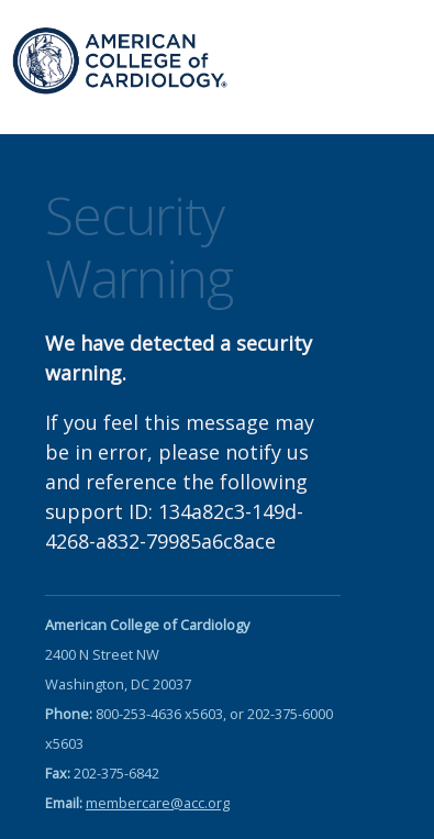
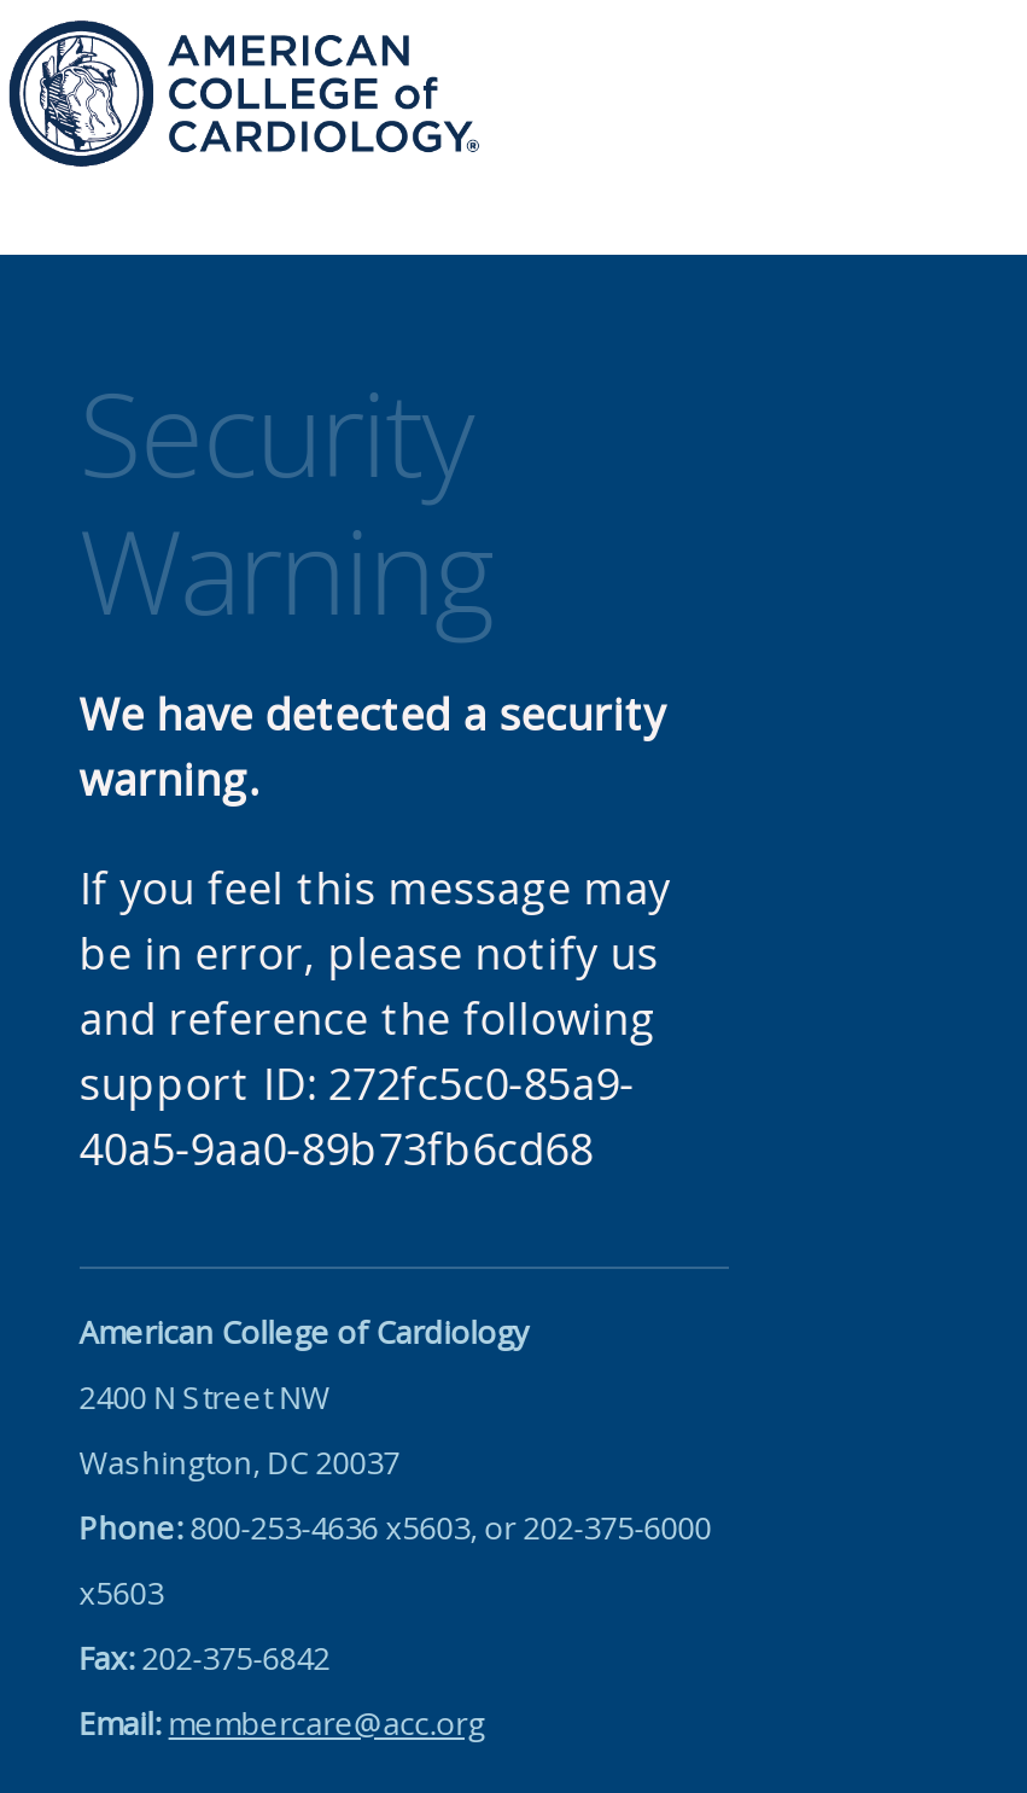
- support ID: 134a82c3-149d-
- 4268-a832-79985a6c8ace
+ support ID: 272fc5c0-85a9-
+ 40a5-9aa0-89b73fb6cd68
